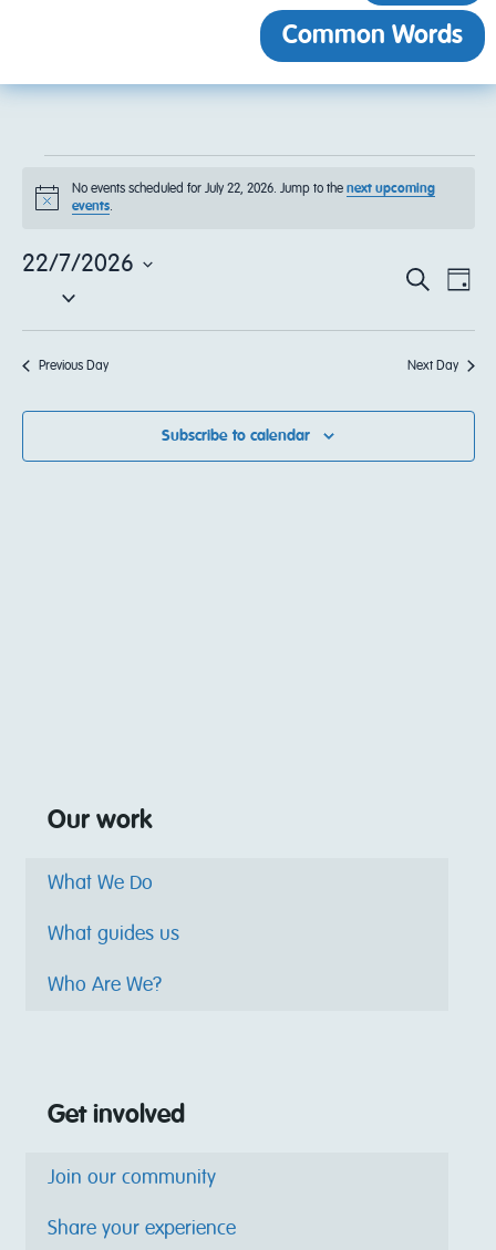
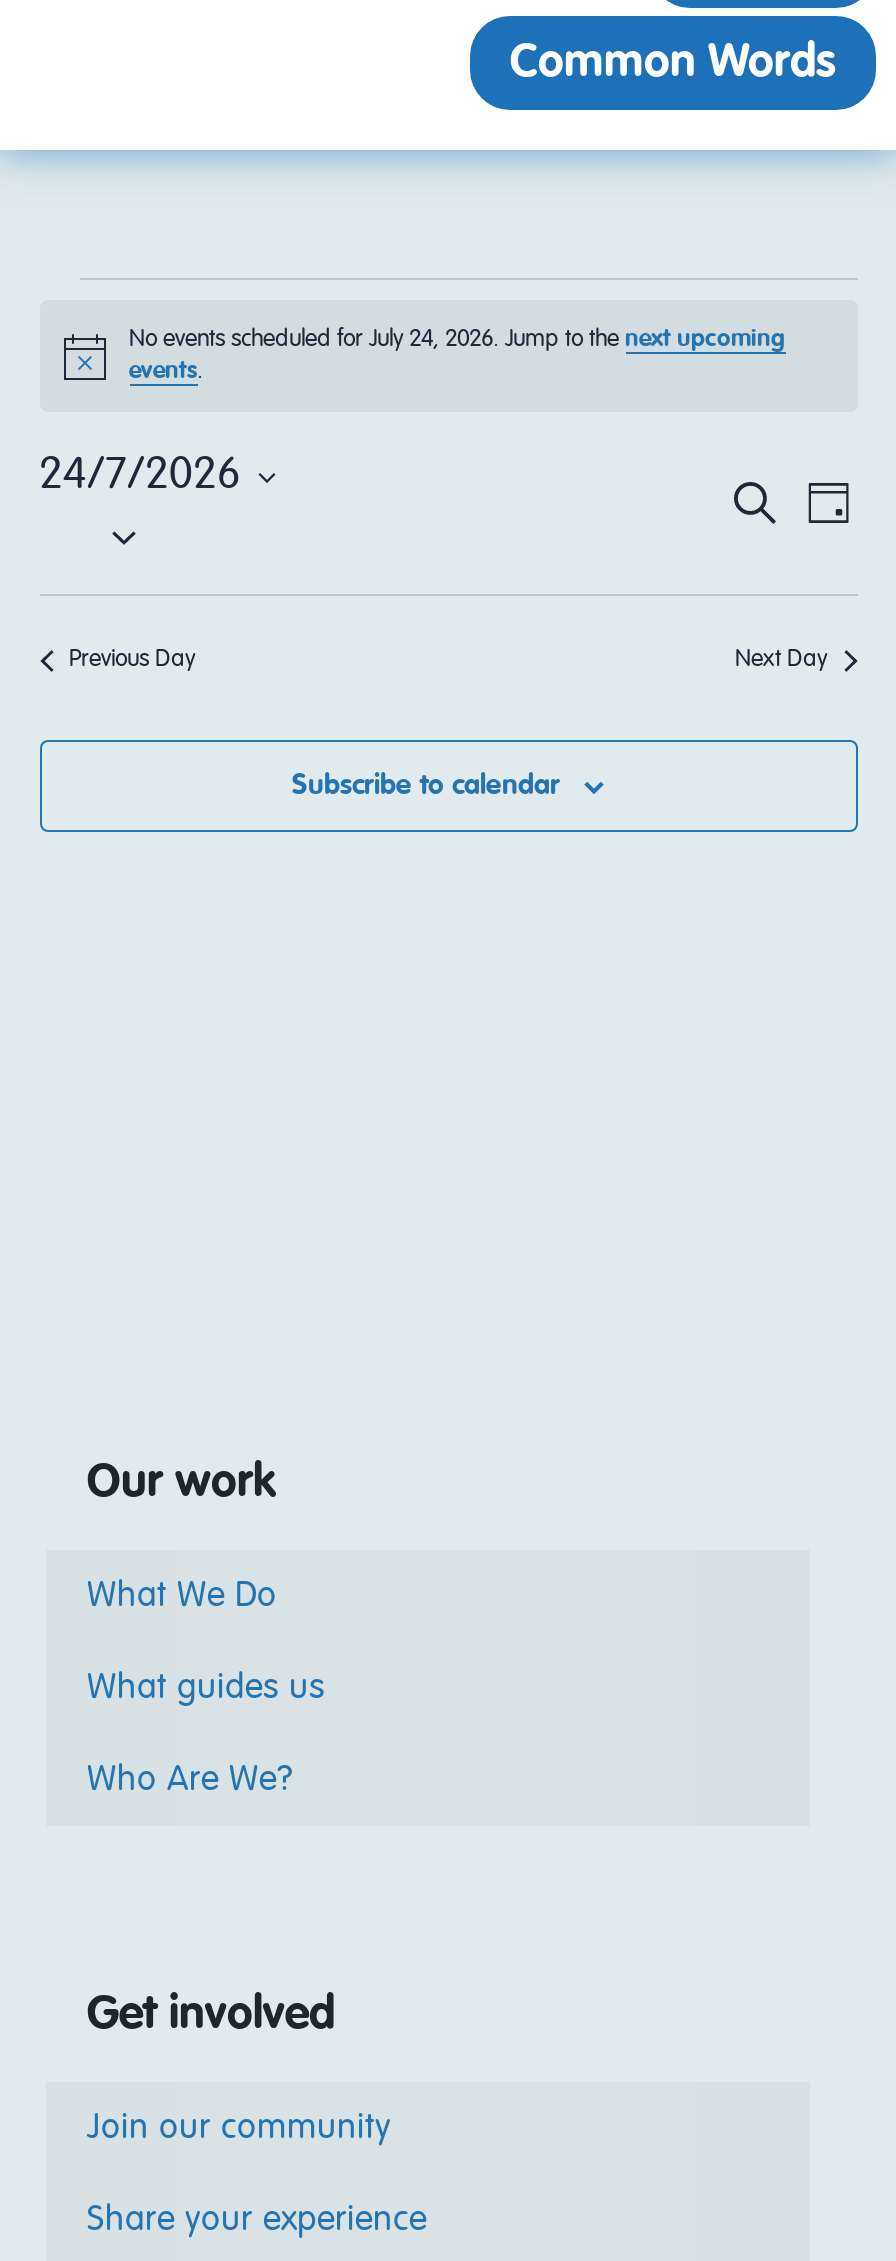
- No events scheduled for July 22, 2026. Jump to the next upcoming
+ No events scheduled for July 24, 2026. Jump to the next upcoming

- 22/7/2026
+ 24/7/2026
